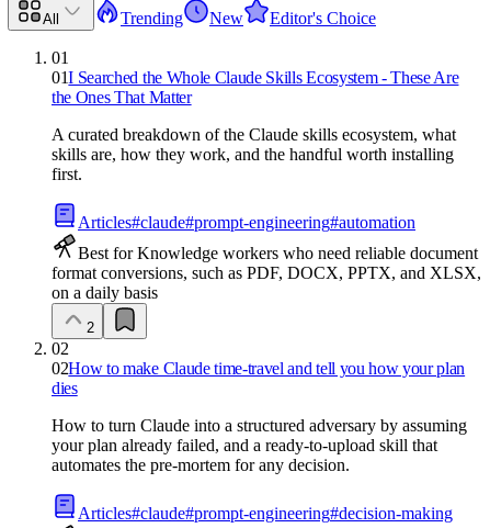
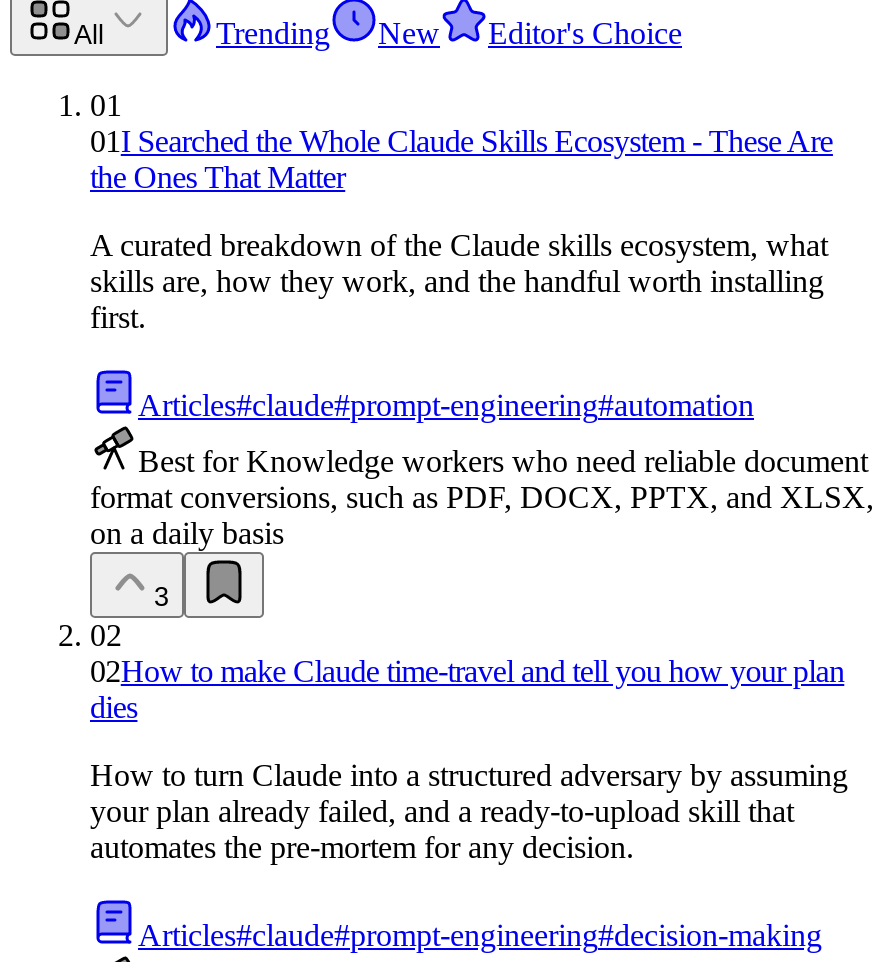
- 2
+ 3
